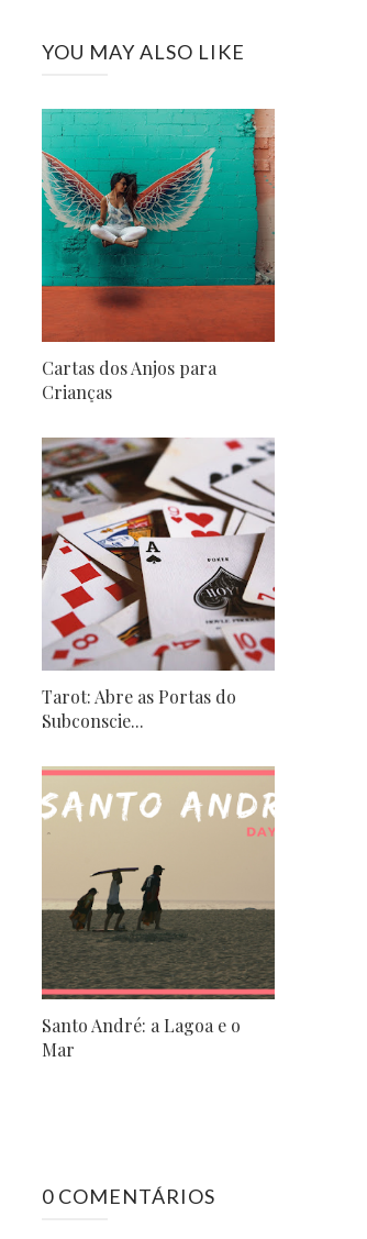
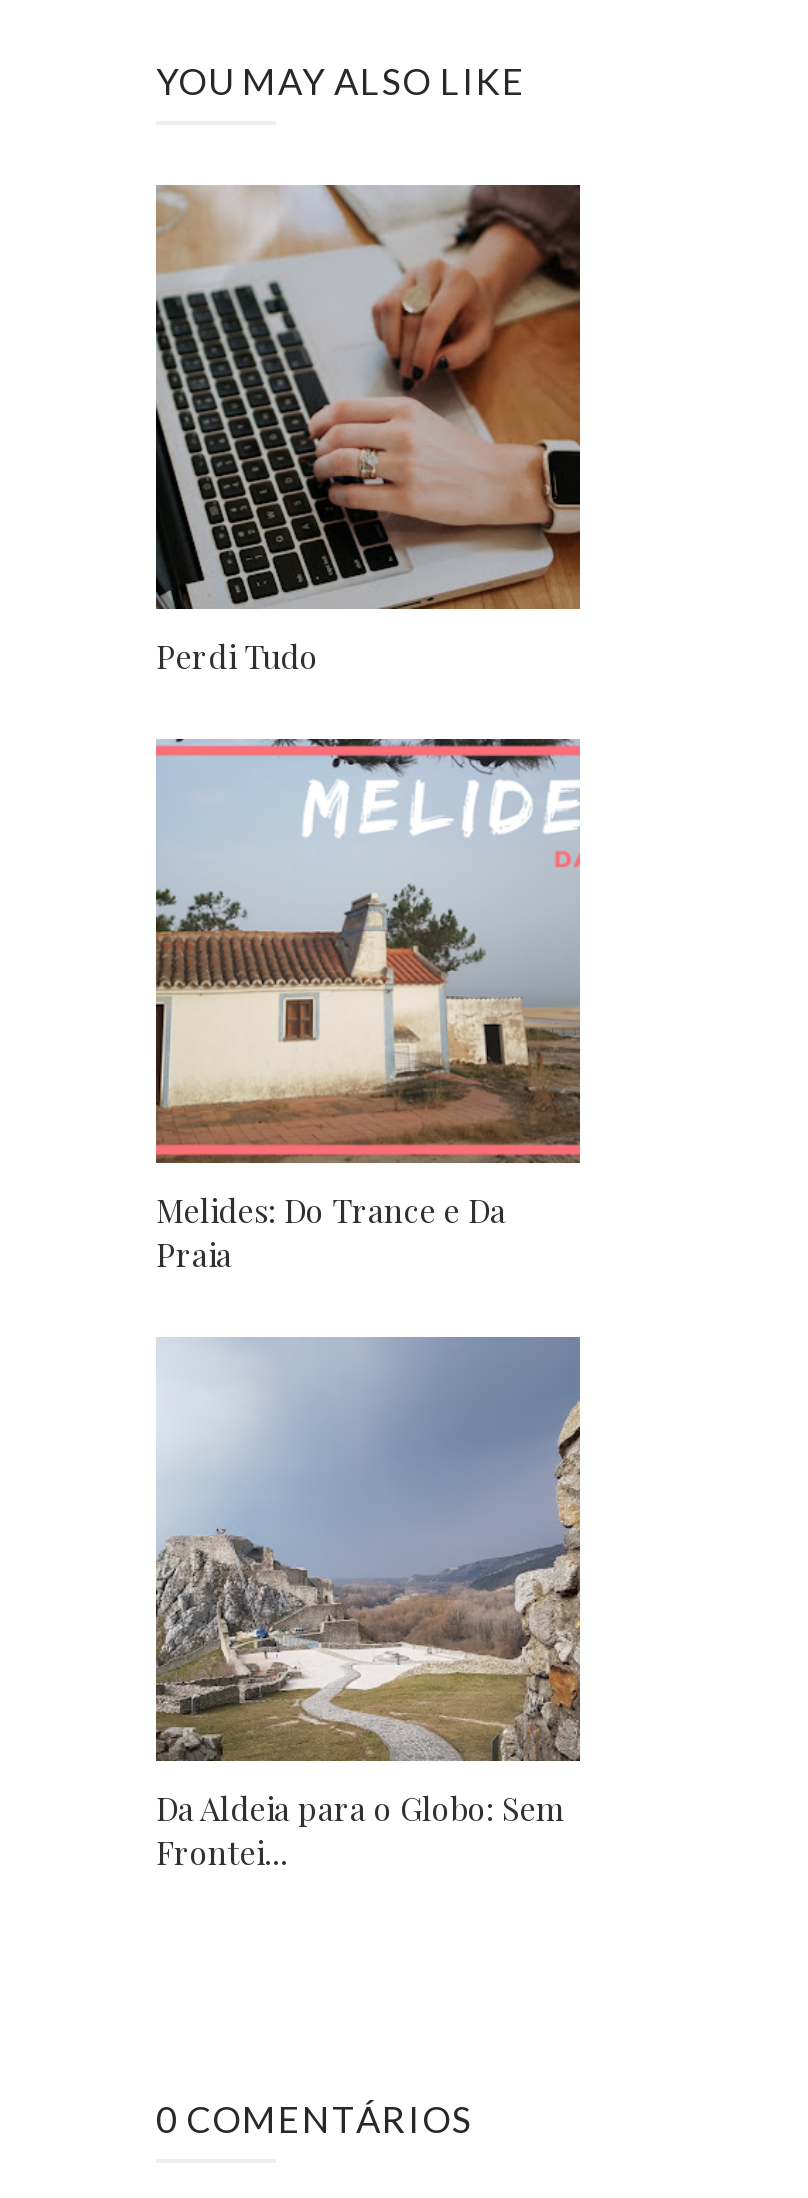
- [image]
- Cartas dos Anjos para
- Crianças
+ [image]
+ Perdi Tudo

- [image]
- Tarot: Abre as Portas do
- Subconscie...
+ [image]
+ Melides: Do Trance e Da
+ Praia

- [image]
- Santo André: a Lagoa e o
- Mar
+ [image]
+ Da Aldeia para o Globo: Sem
+ Frontei...
